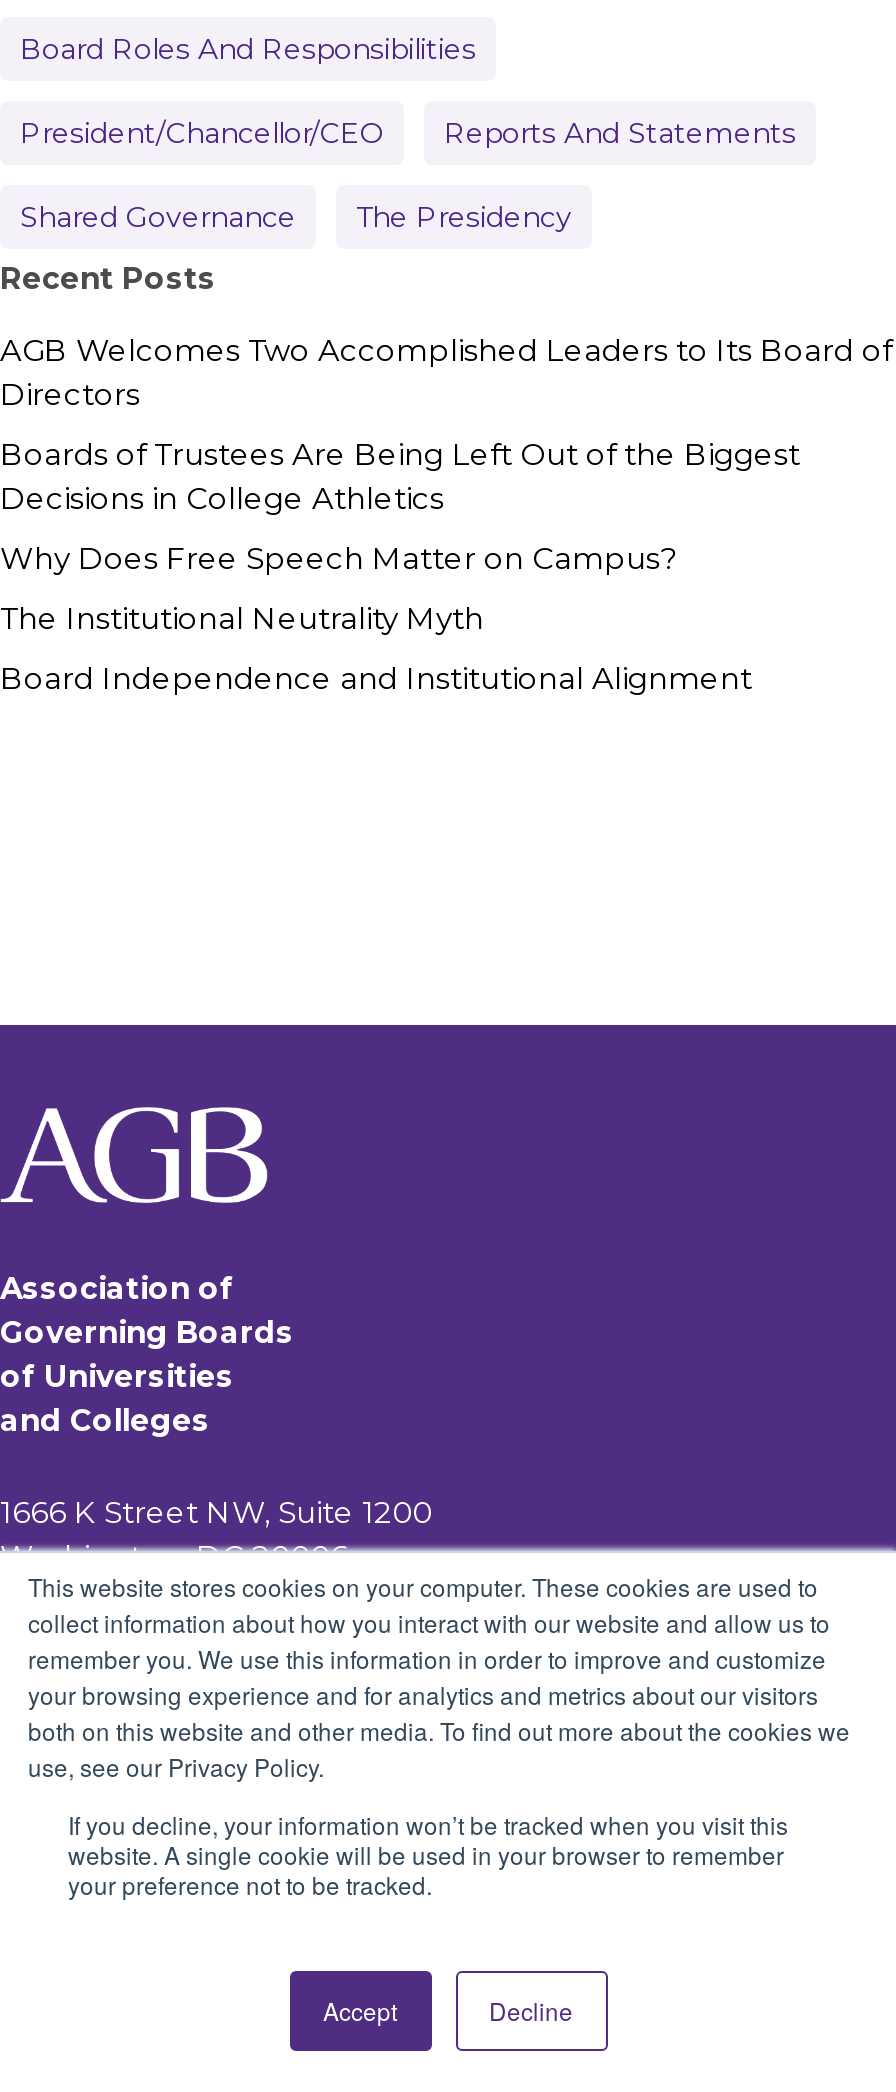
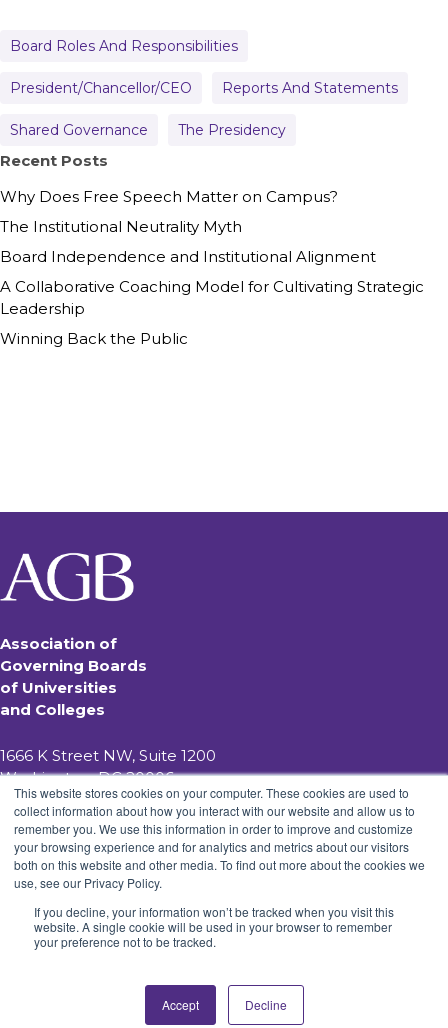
- AGB Welcomes Two Accomplished Leaders to Its Board of
- Directors
- Boards of Trustees Are Being Left Out of the Biggest
- Decisions in College Athletics

moved up: Why Does Free Speech Matter on Campus? | The Institutional Neutrality Myth | Board Independence and Institutional Alignment

+ A Collaborative Coaching Model for Cultivating Strategic
+ Leadership
+ Winning Back the Public
